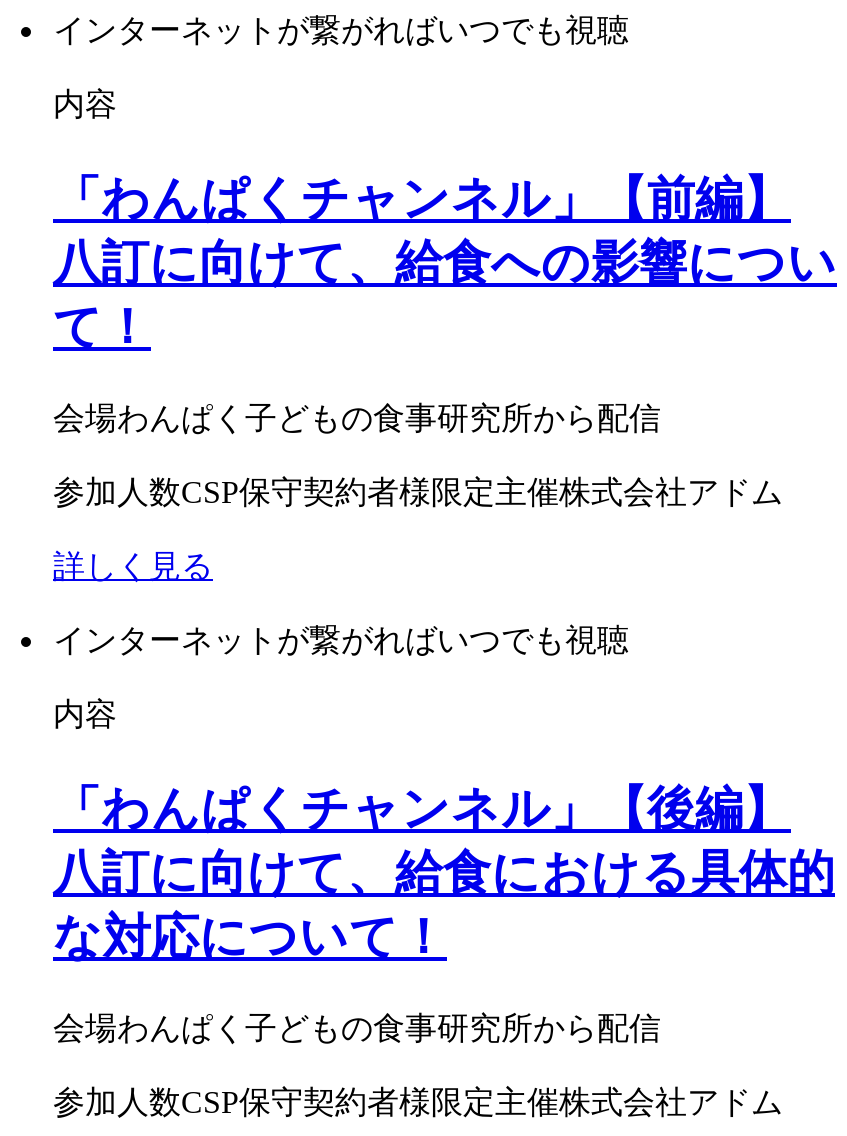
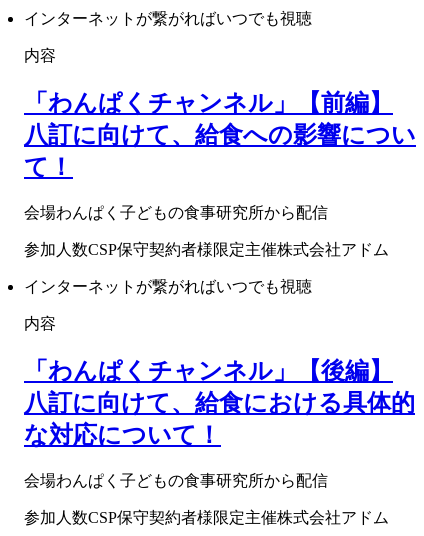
- 詳しく見る
